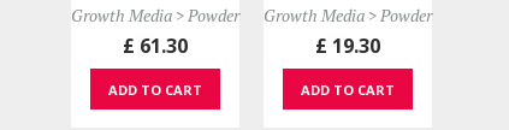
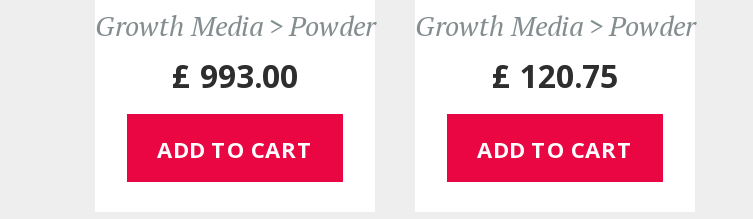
- £ 61.30
+ £ 993.00

- £ 19.30
+ £ 120.75
